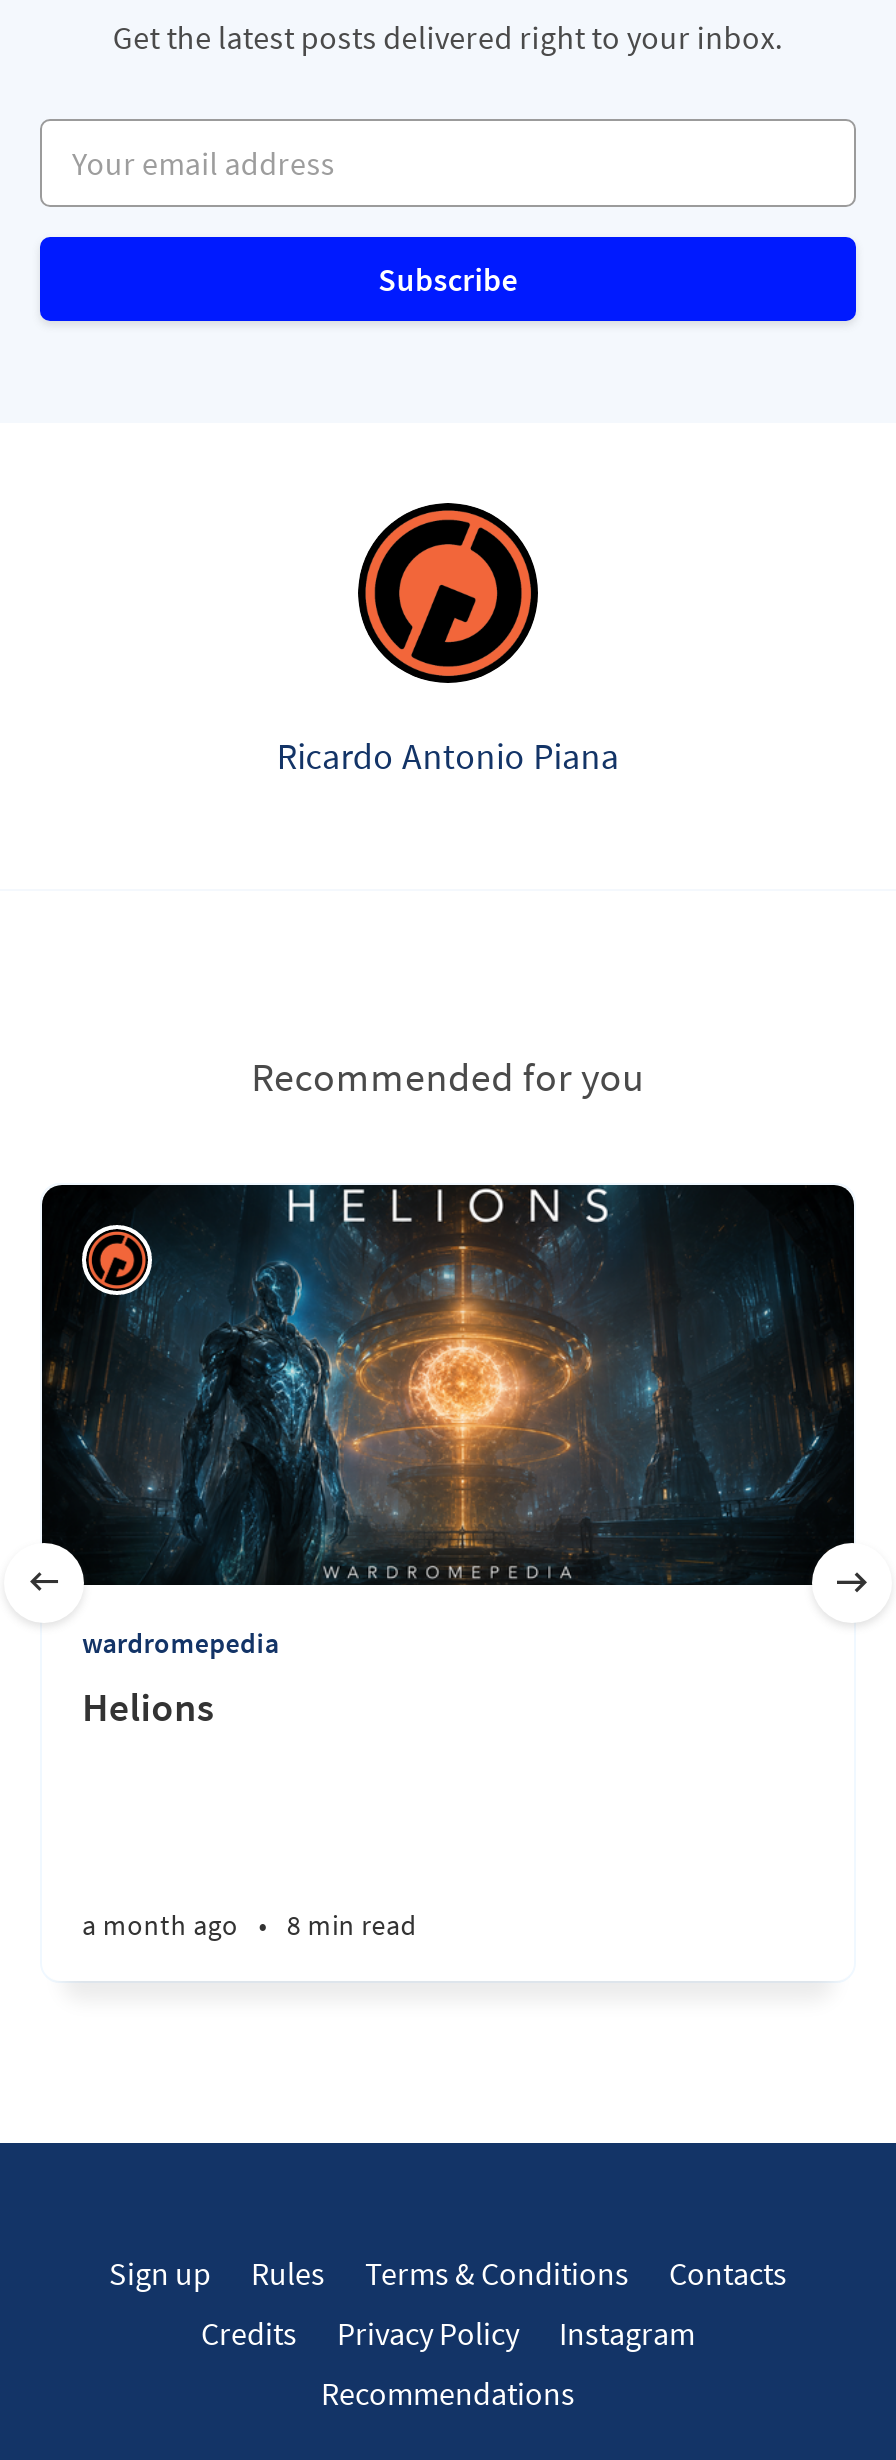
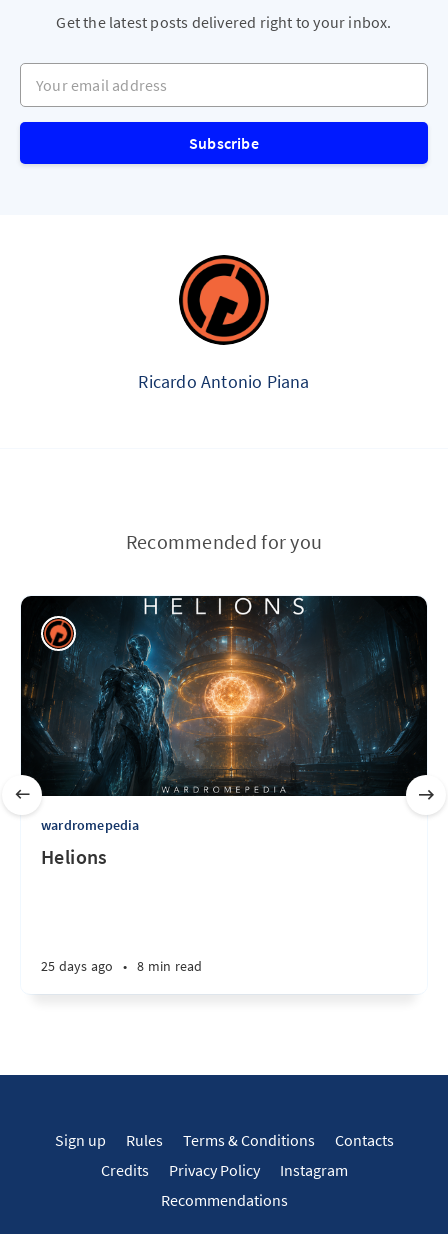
- a month ago • 8 min read
+ 25 days ago • 8 min read
